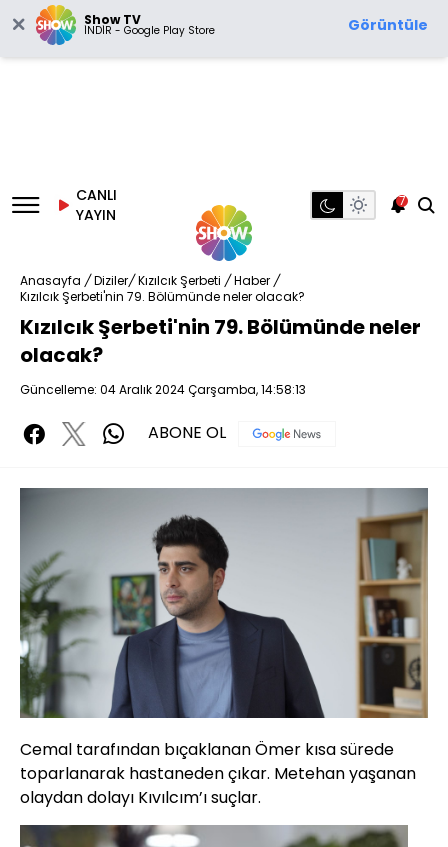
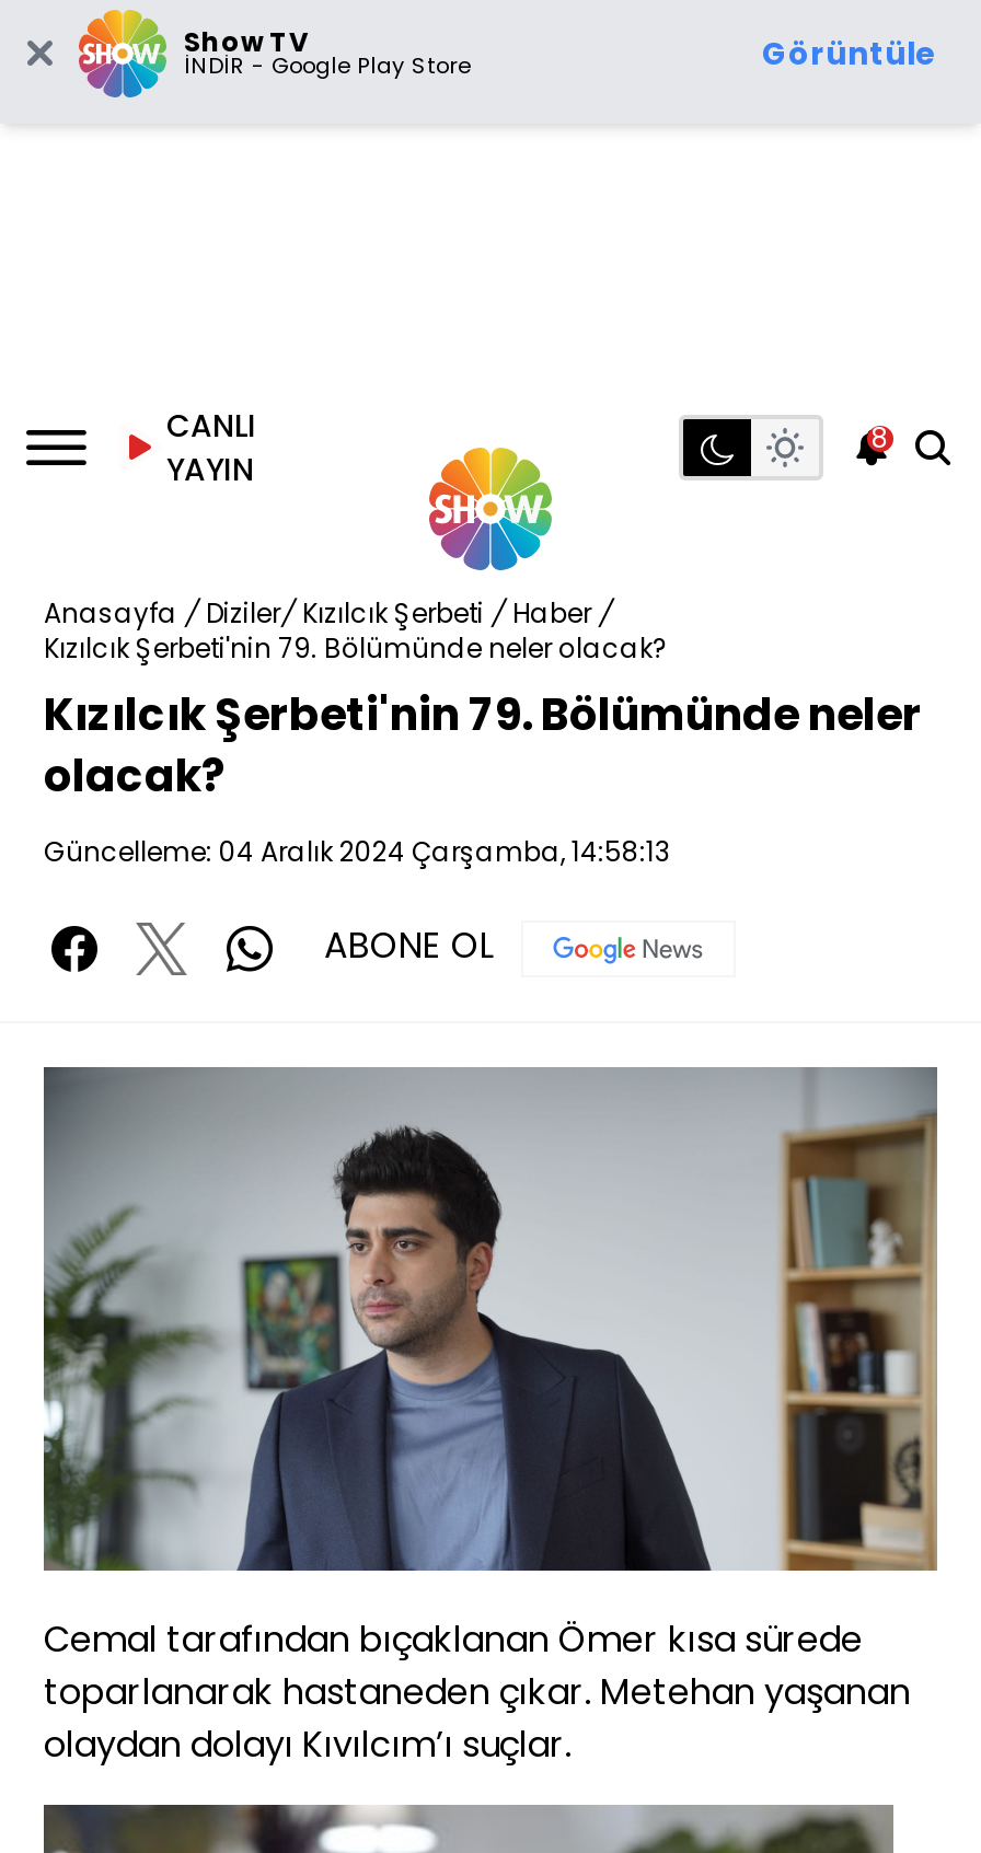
- 7
+ 8
